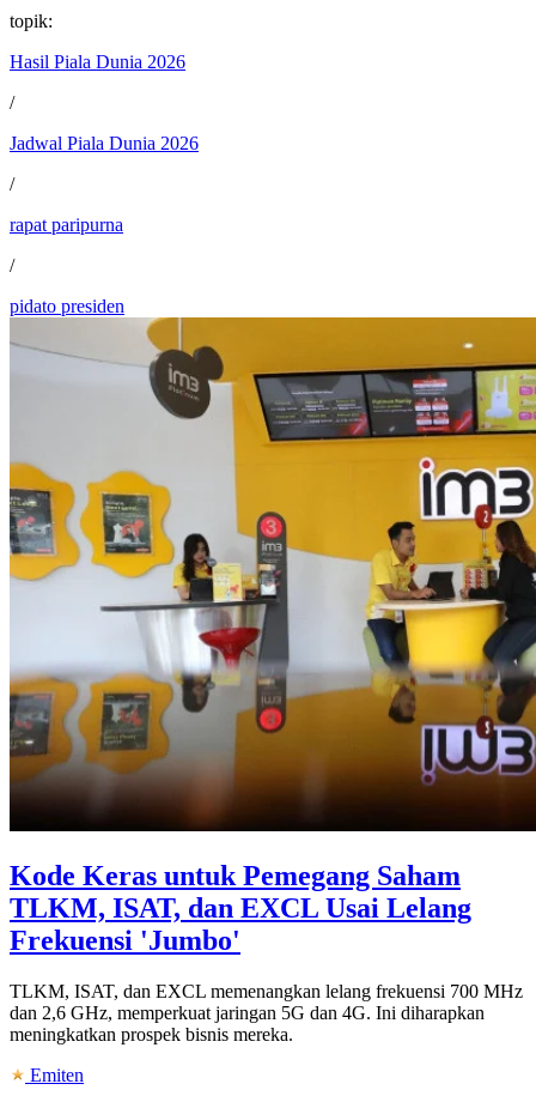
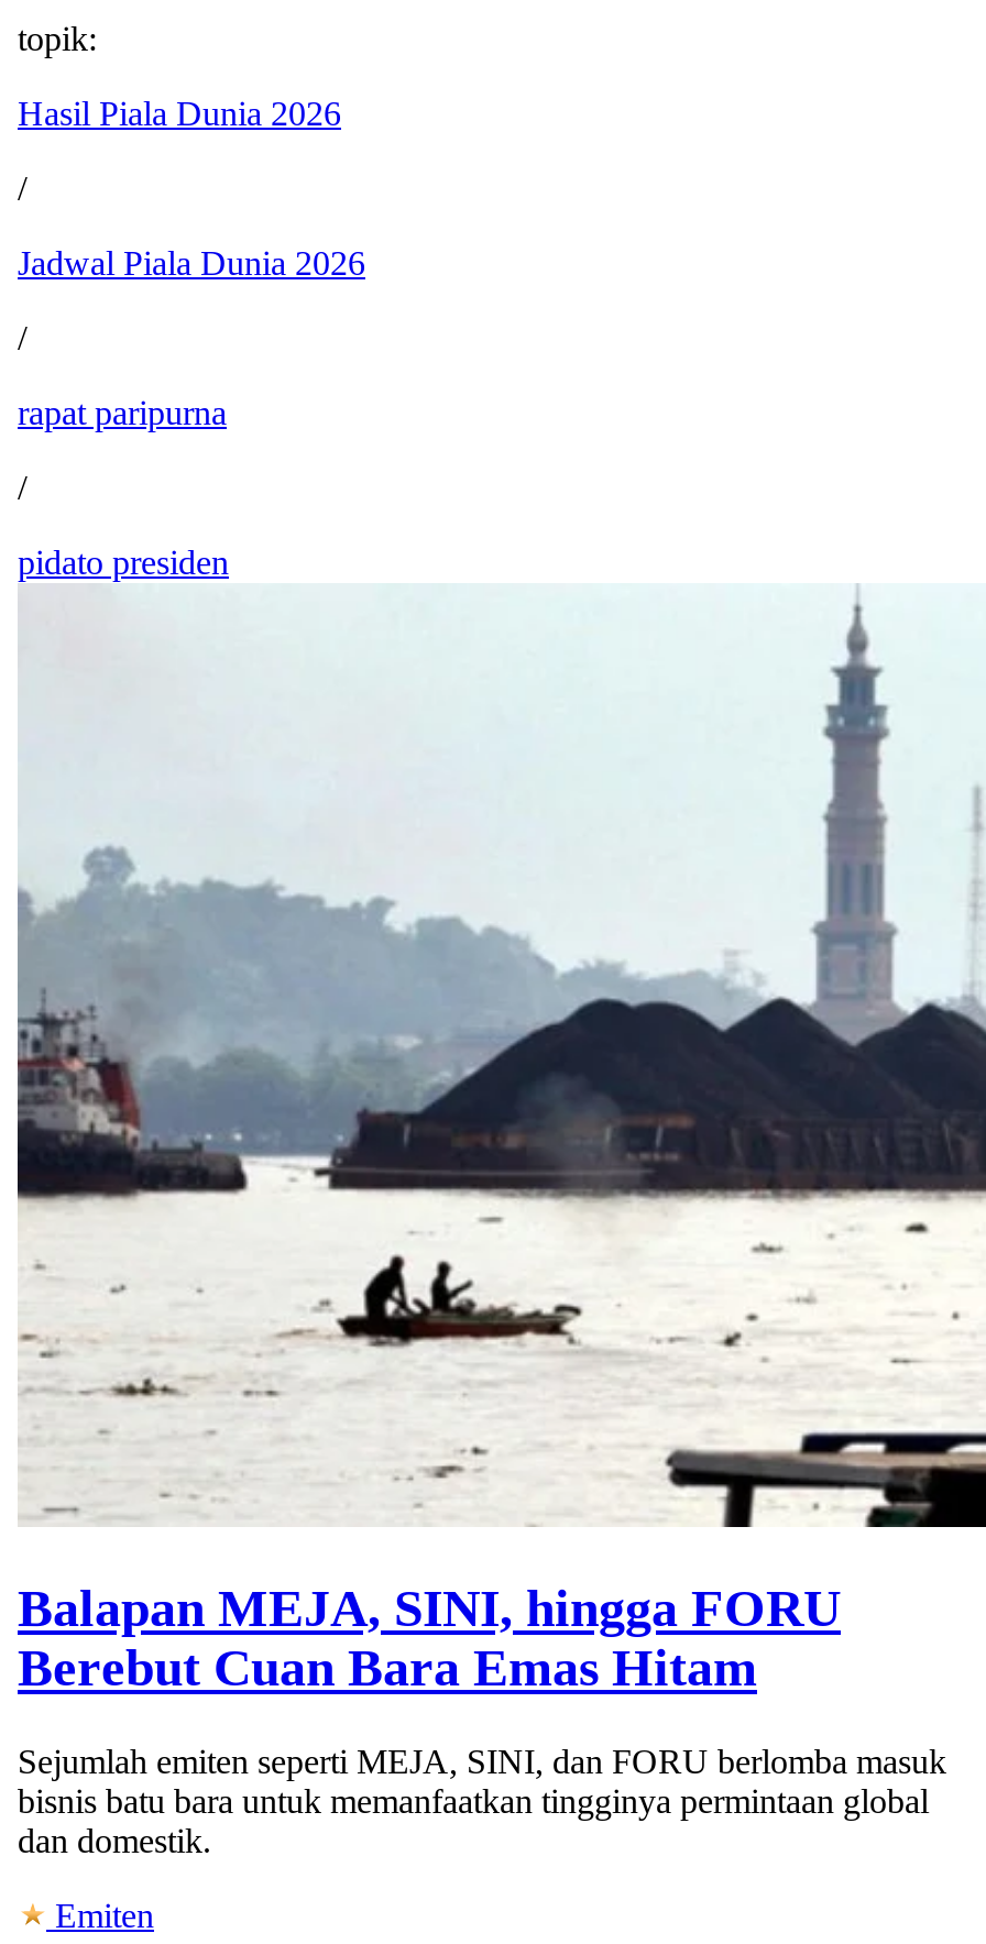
- [image]
- Kode Keras untuk Pemegang Saham
- TLKM, ISAT, dan EXCL Usai Lelang
- Frekuensi 'Jumbo'
+ [image]
+ Balapan MEJA, SINI, hingga FORU
+ Berebut Cuan Bara Emas Hitam

- TLKM, ISAT, dan EXCL memenangkan lelang frekuensi 700 MHz
- dan 2,6 GHz, memperkuat jaringan 5G dan 4G. Ini diharapkan
- meningkatkan prospek bisnis mereka.
+ Sejumlah emiten seperti MEJA, SINI, dan FORU berlomba masuk
+ bisnis batu bara untuk memanfaatkan tingginya permintaan global
+ dan domestik.
